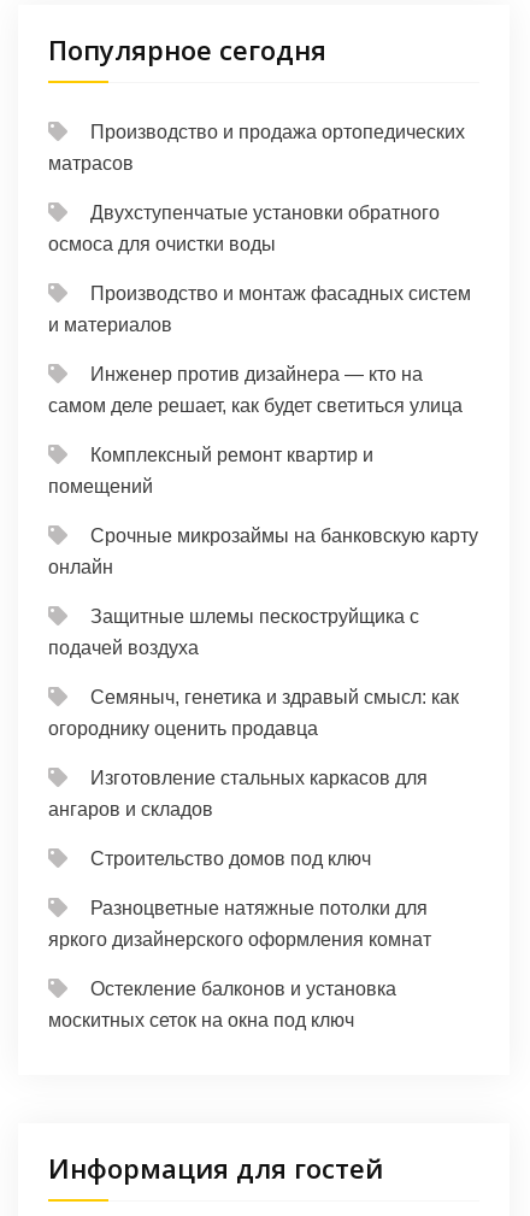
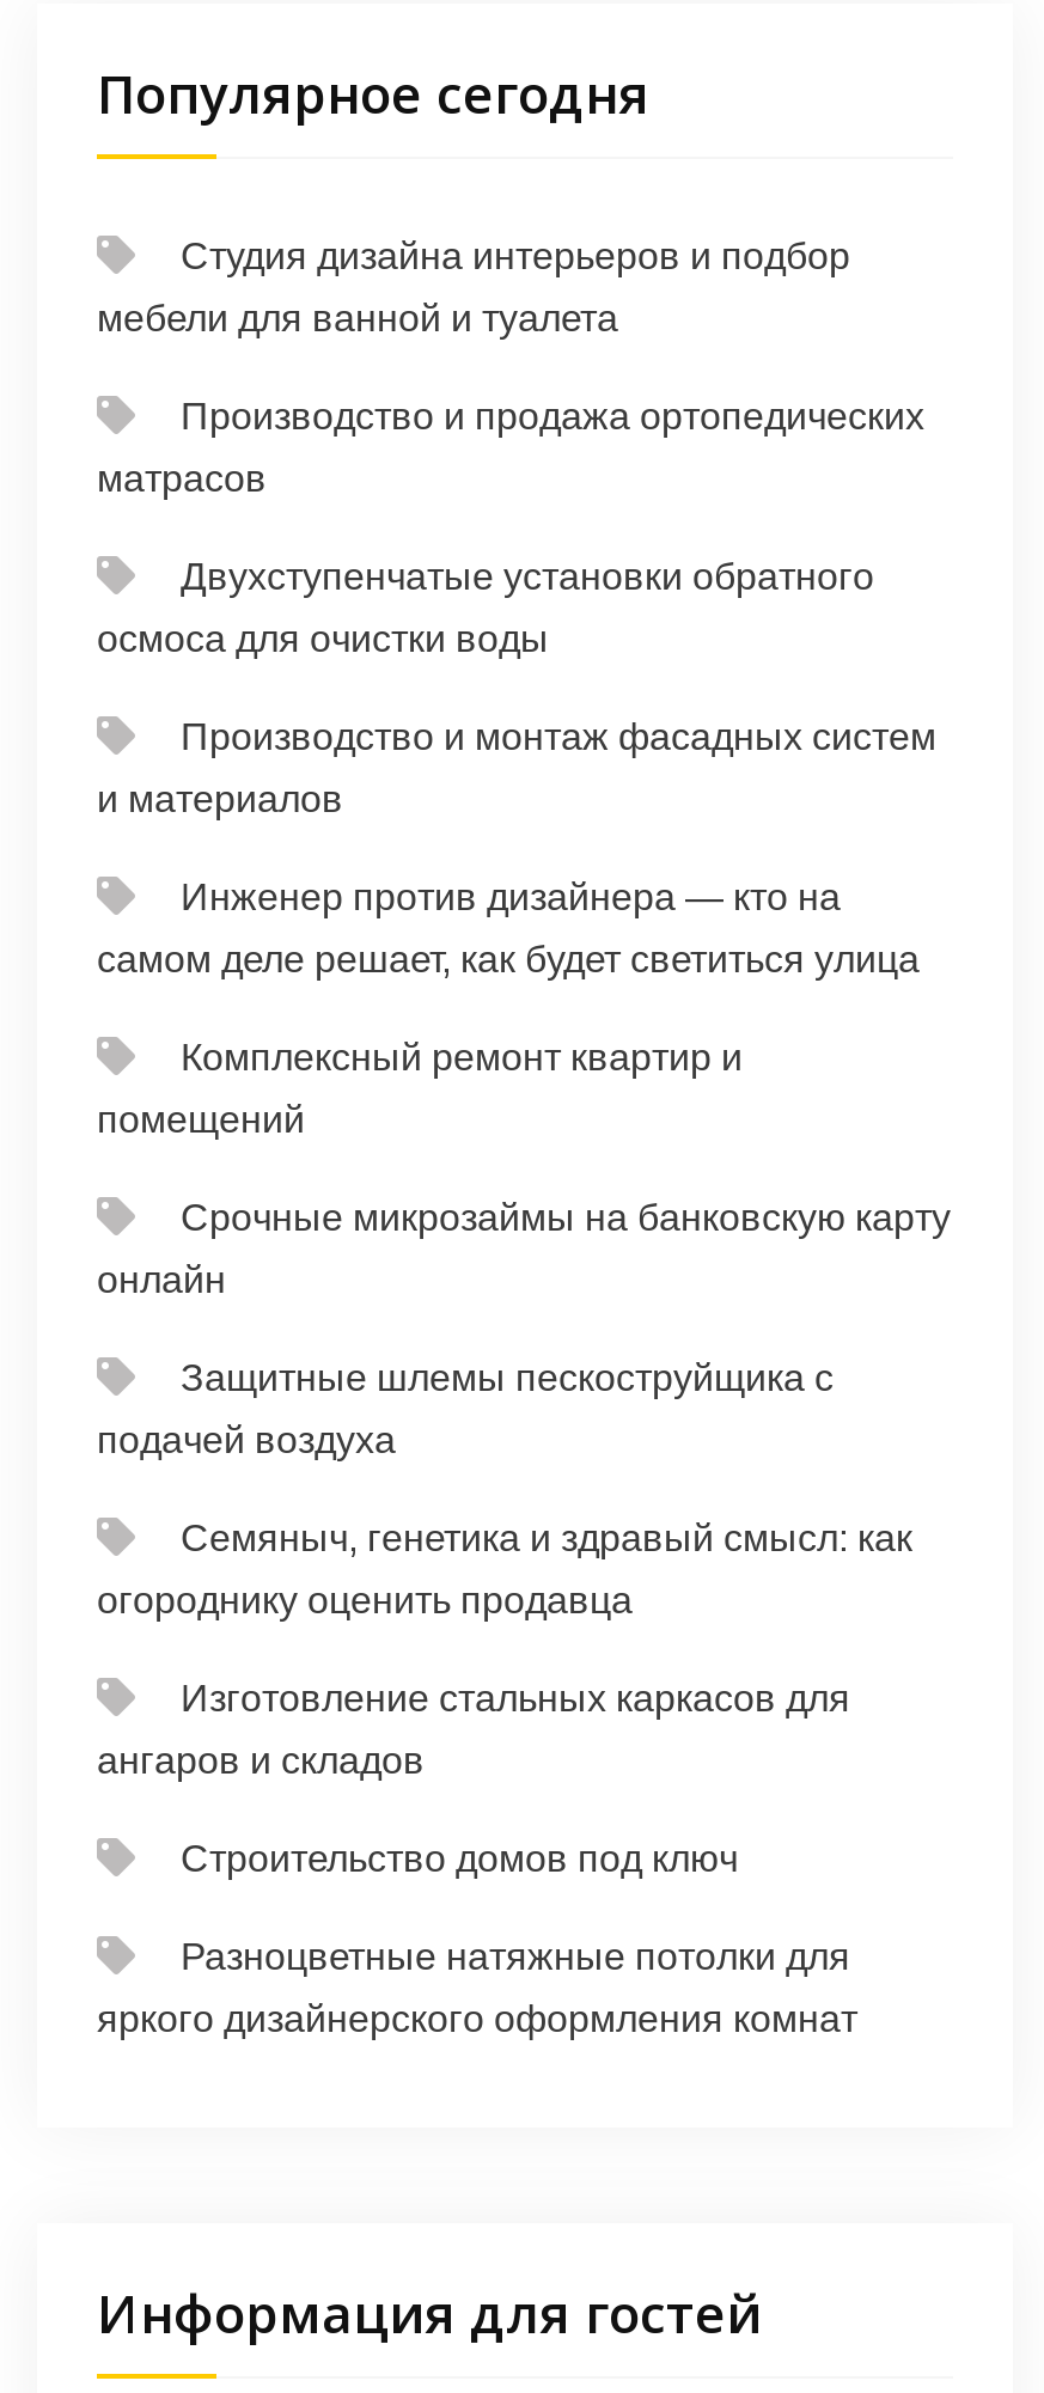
+ Студия дизайна интерьеров и подбор
+ мебели для ванной и туалета

moved down: Производство и продажа ортопедических | матрасов | Двухступенчатые установки обратного | ... | Разноцветные натяжные потолки для | яркого дизайнерского оформления комнат

- Остекление балконов и установка
- москитных сеток на окна под ключ
